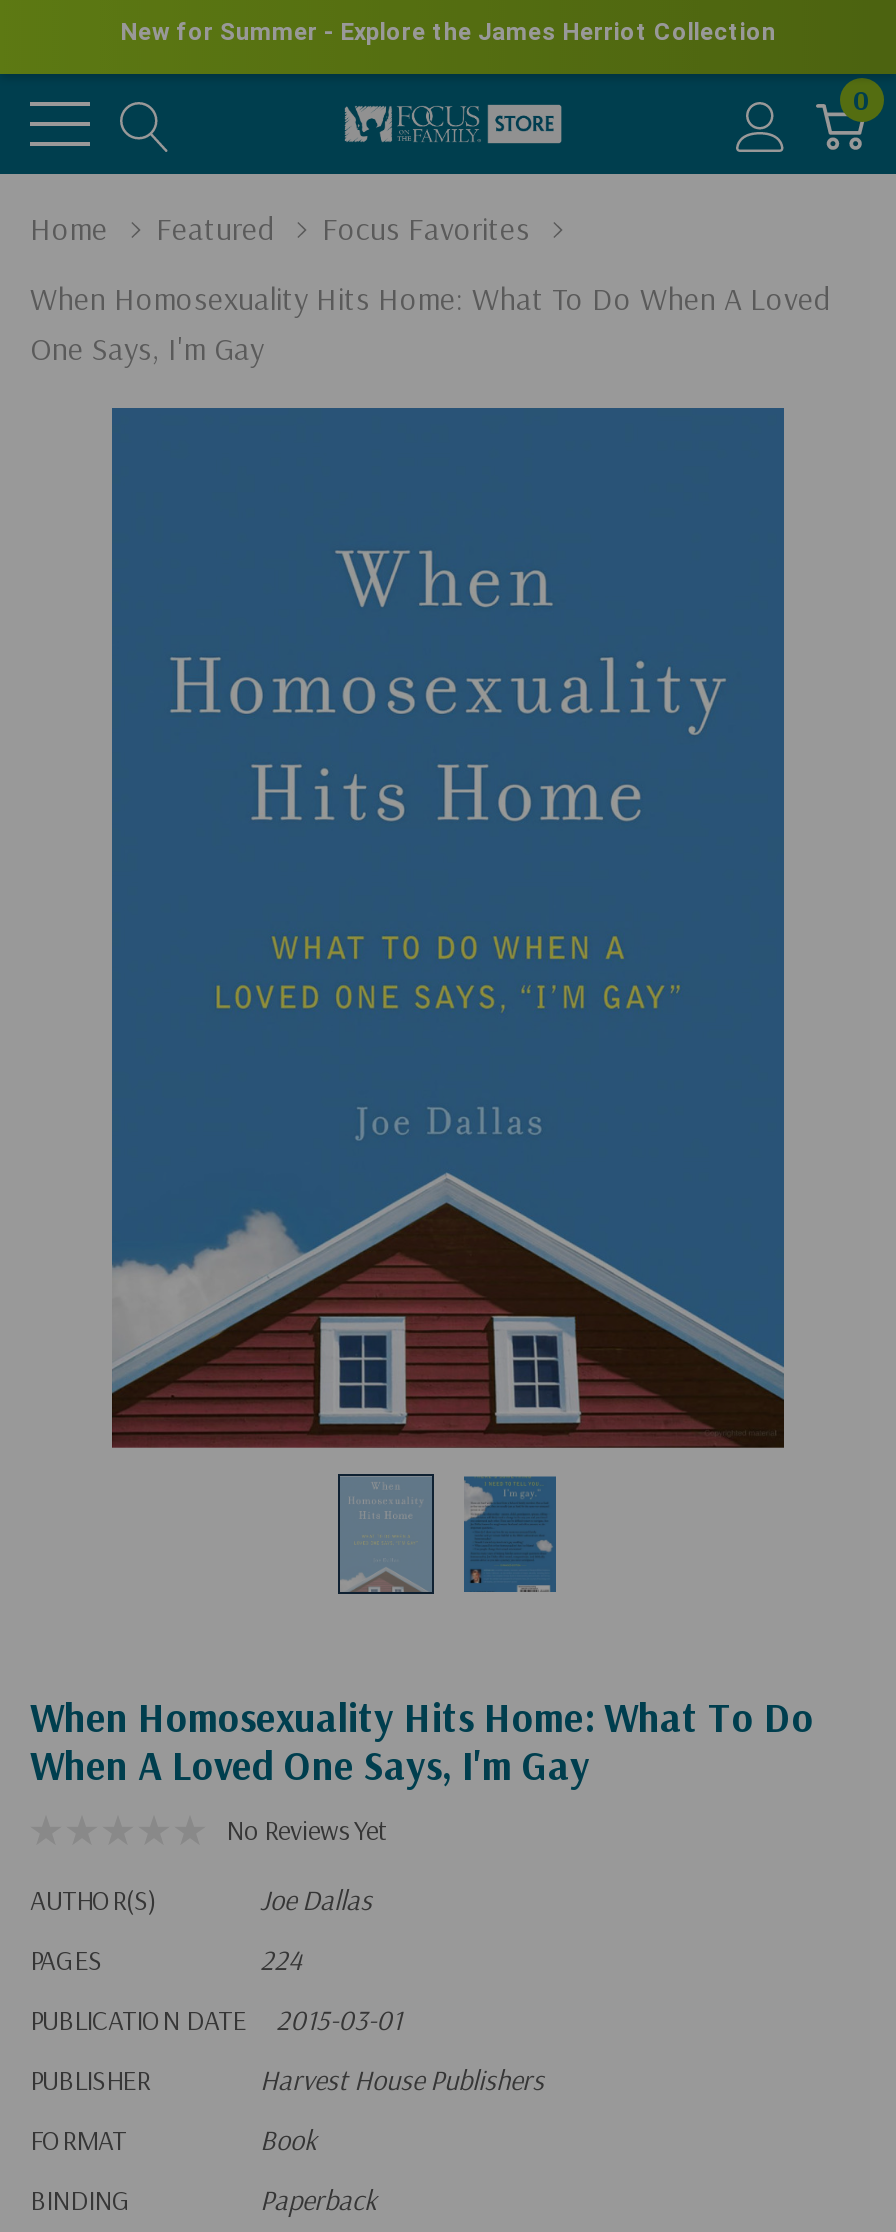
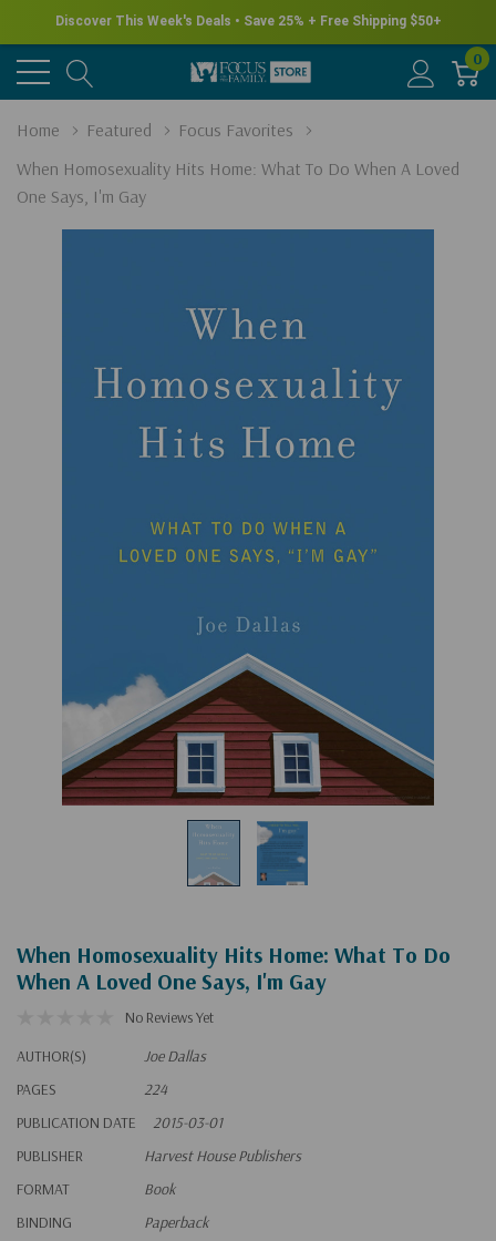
- New for Summer - Explore the James Herriot Collection
+ Discover This Week's Deals • Save 25% + Free Shipping $50+
